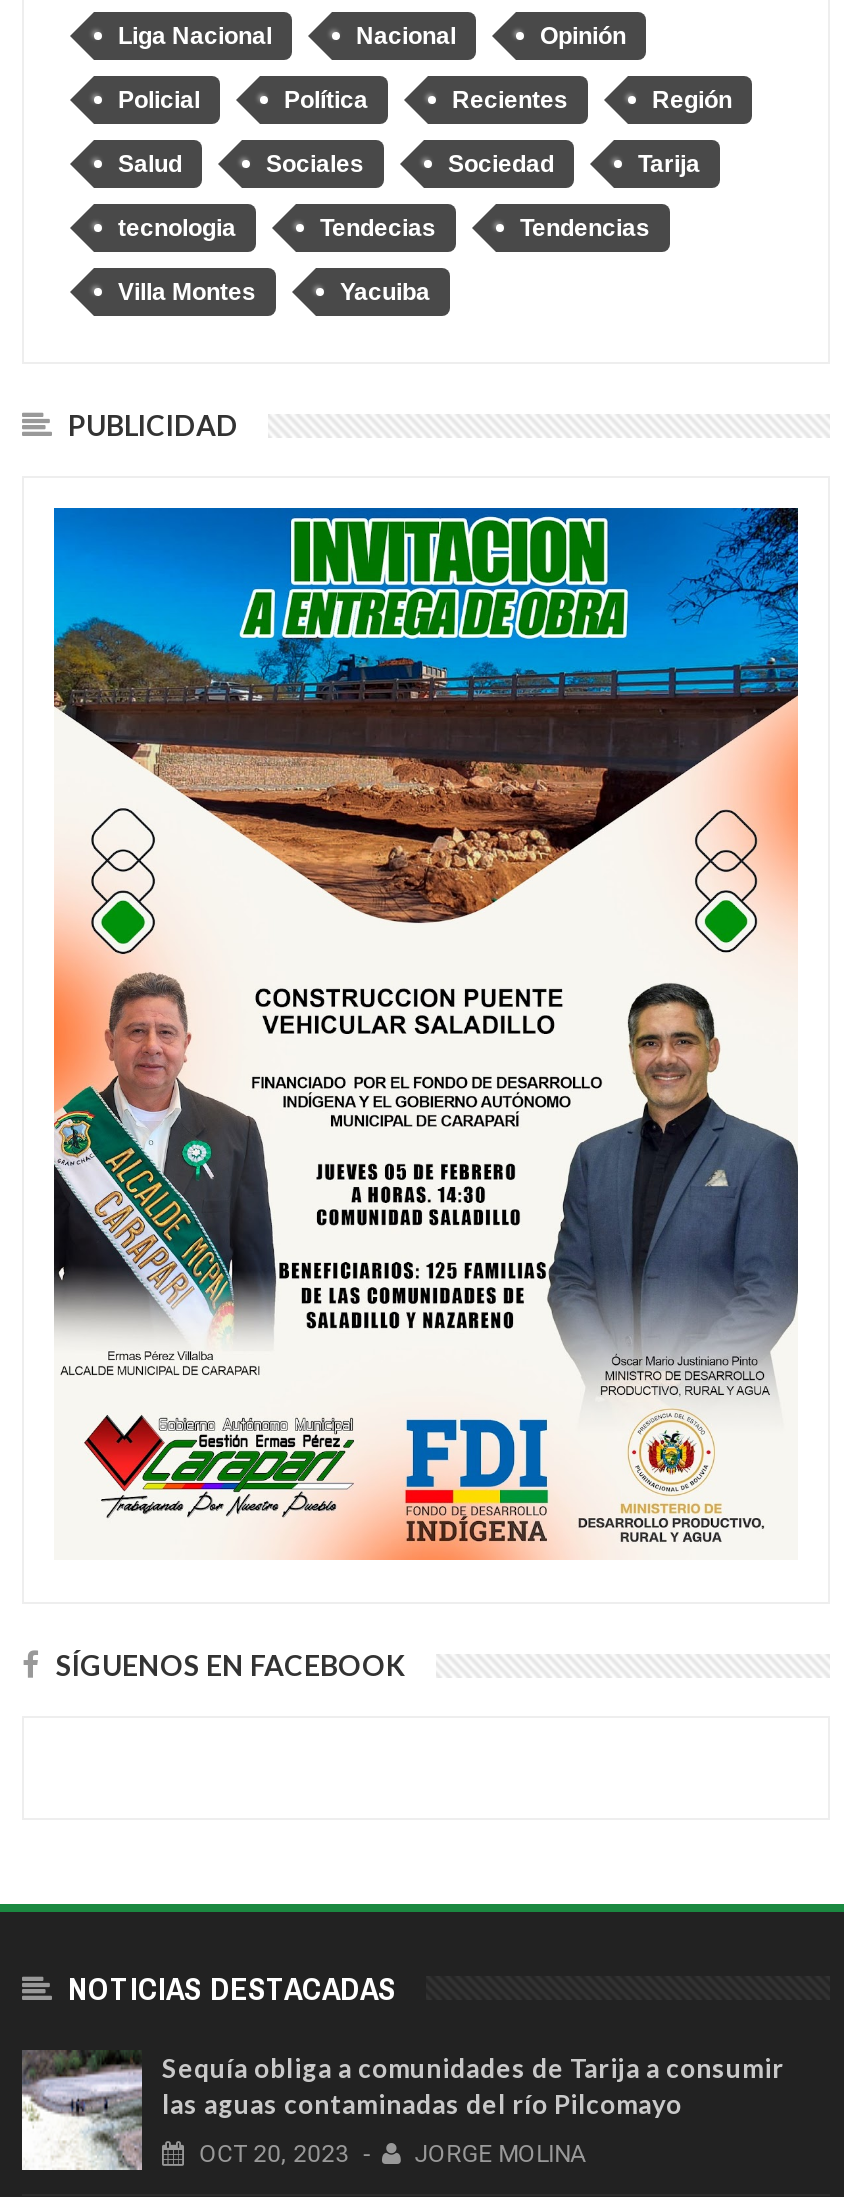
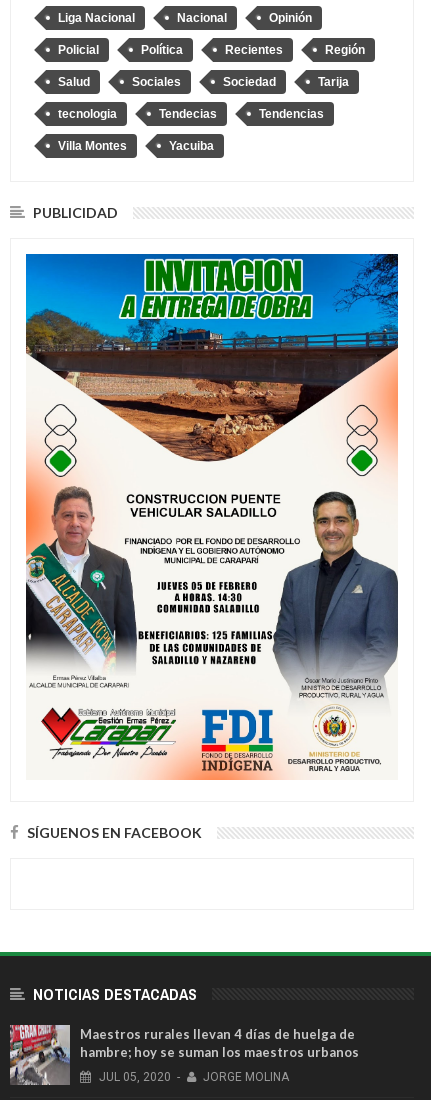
- [image]
- Sequía obliga a comunidades de Tarija a consumir
- las aguas contaminadas del río Pilcomayo
+ [image]
+ Maestros rurales llevan 4 días de huelga de
+ hambre; hoy se suman los maestros urbanos

- OCT 20, 2023 - JORGE MOLINA
+ JUL 05, 2020 - JORGE MOLINA
